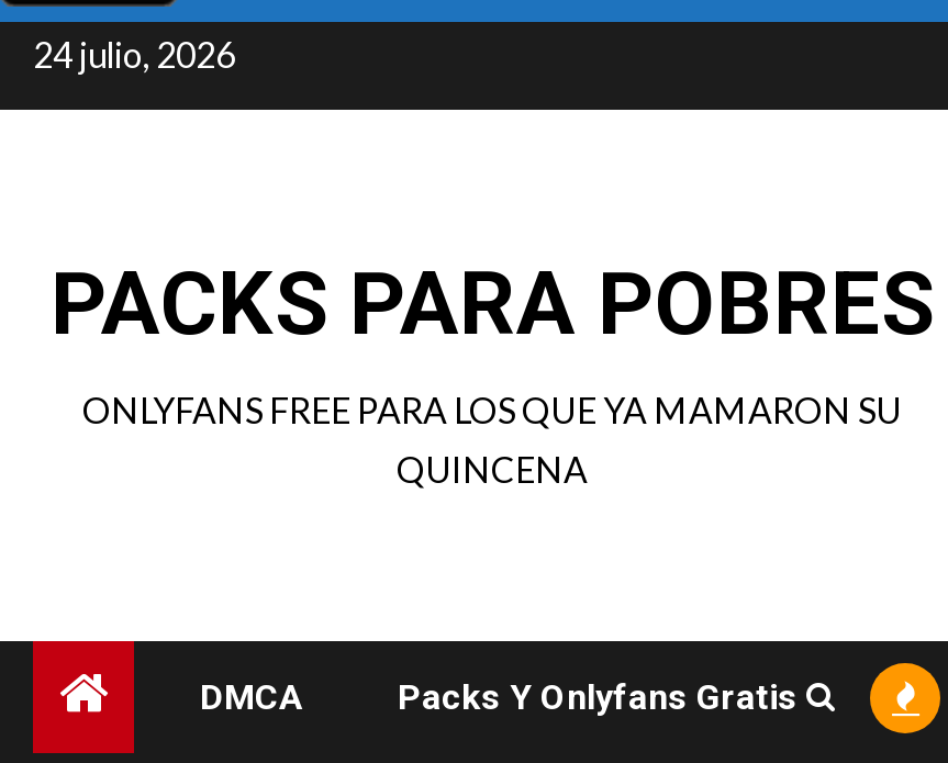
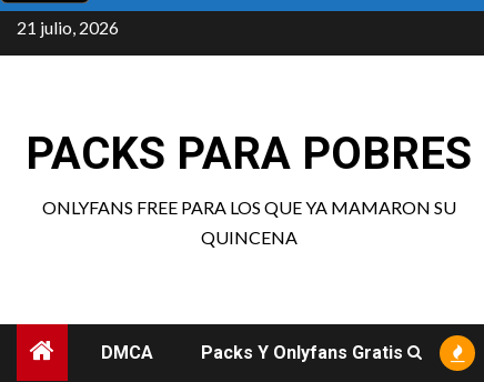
- 24 julio, 2026
+ 21 julio, 2026
